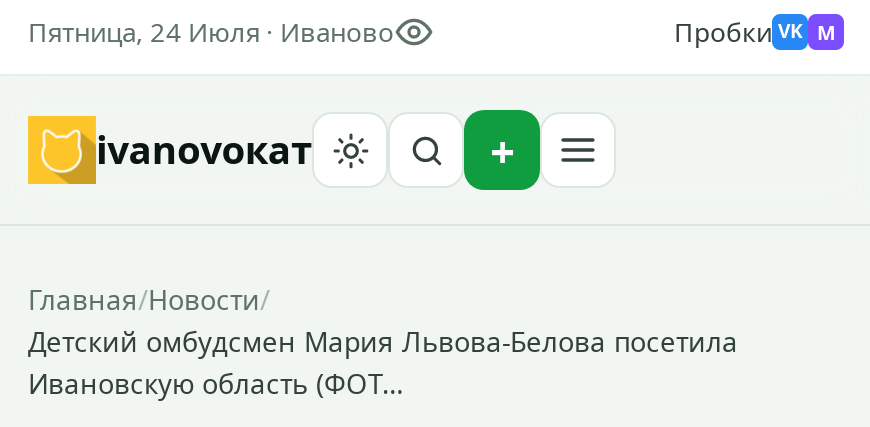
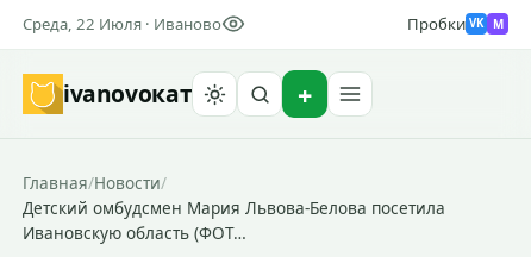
- Пятница, 24 Июля · Иваново
+ Среда, 22 Июля · Иваново
